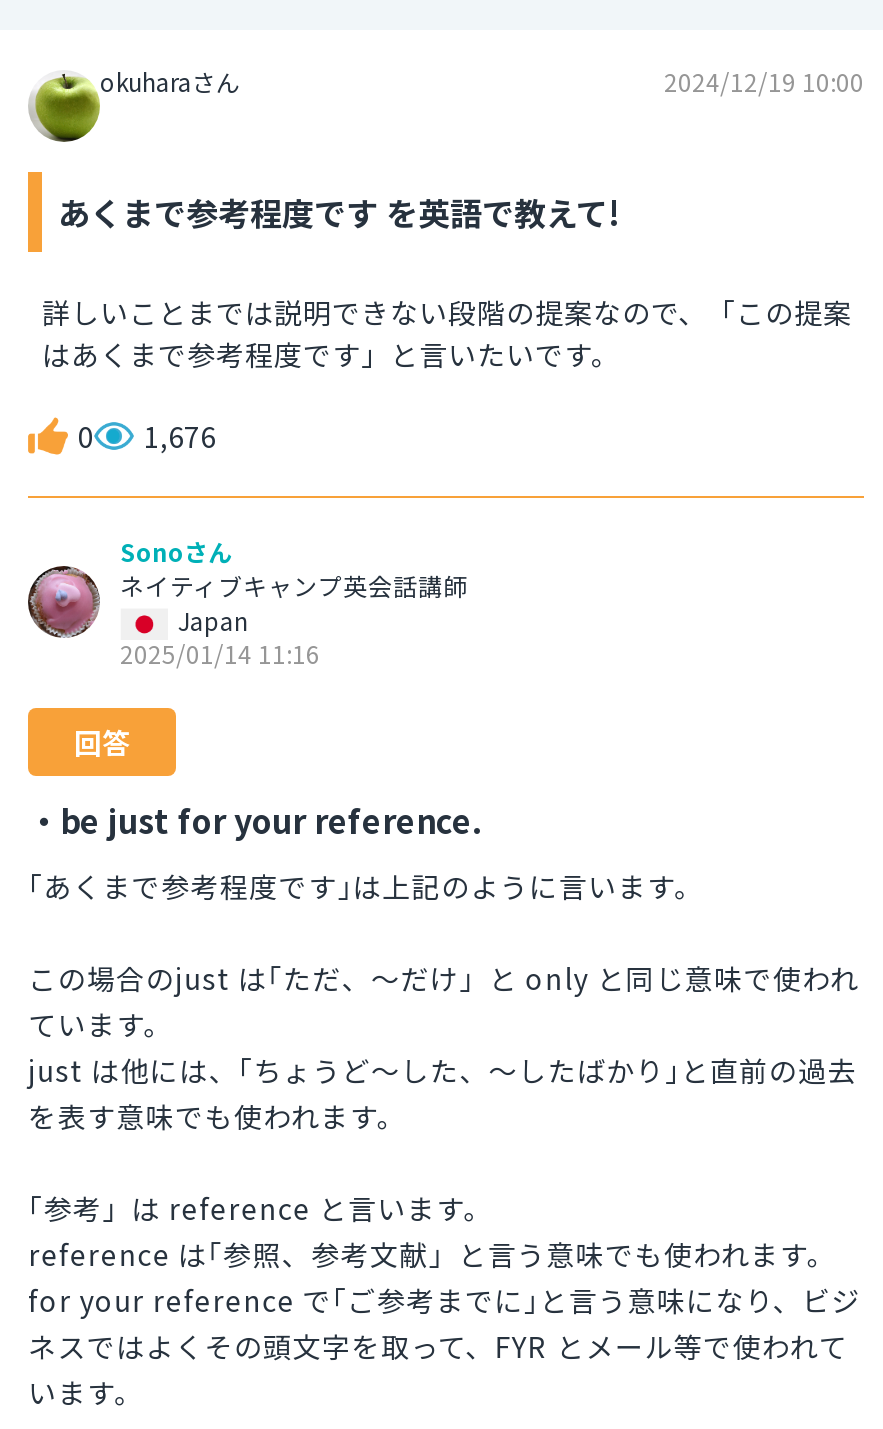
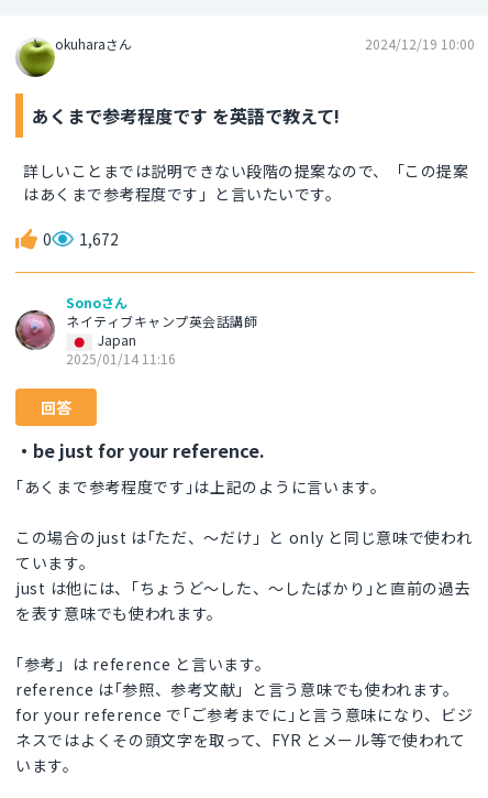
- 0 1,676
+ 0 1,672
